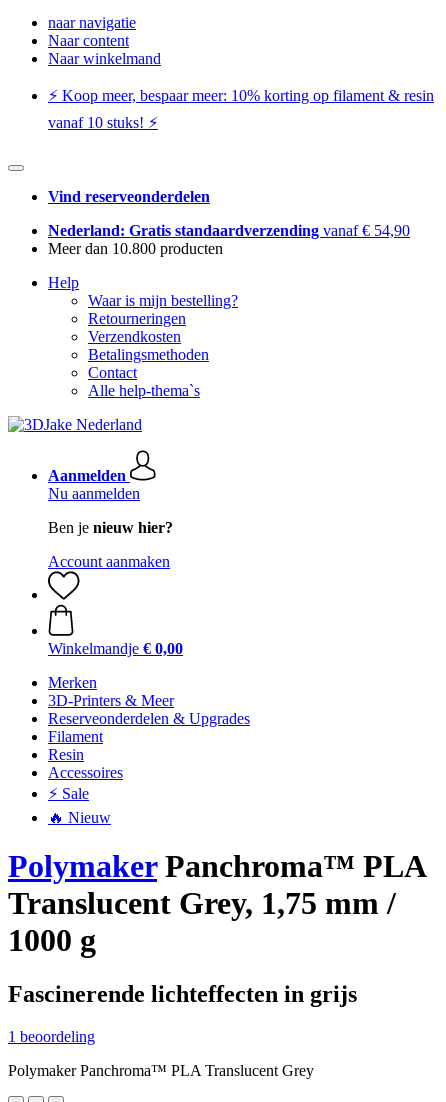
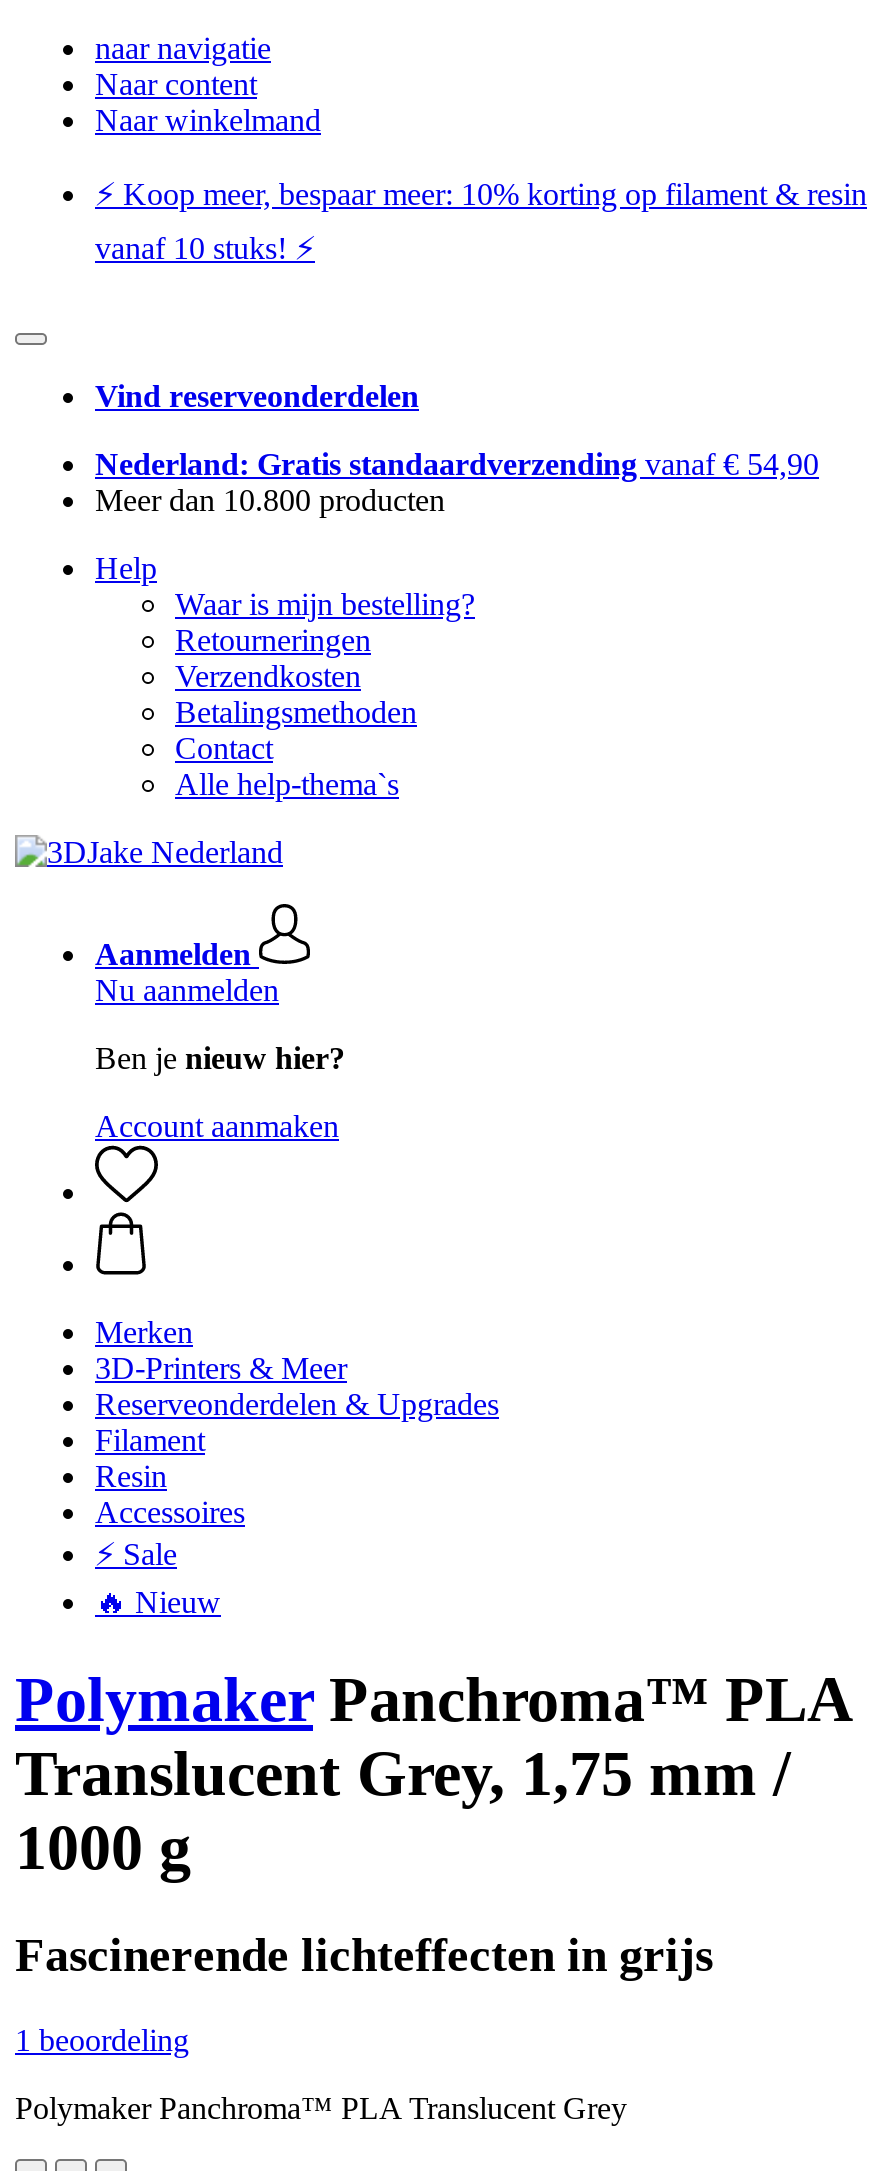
- Winkelmandje € 0,00
